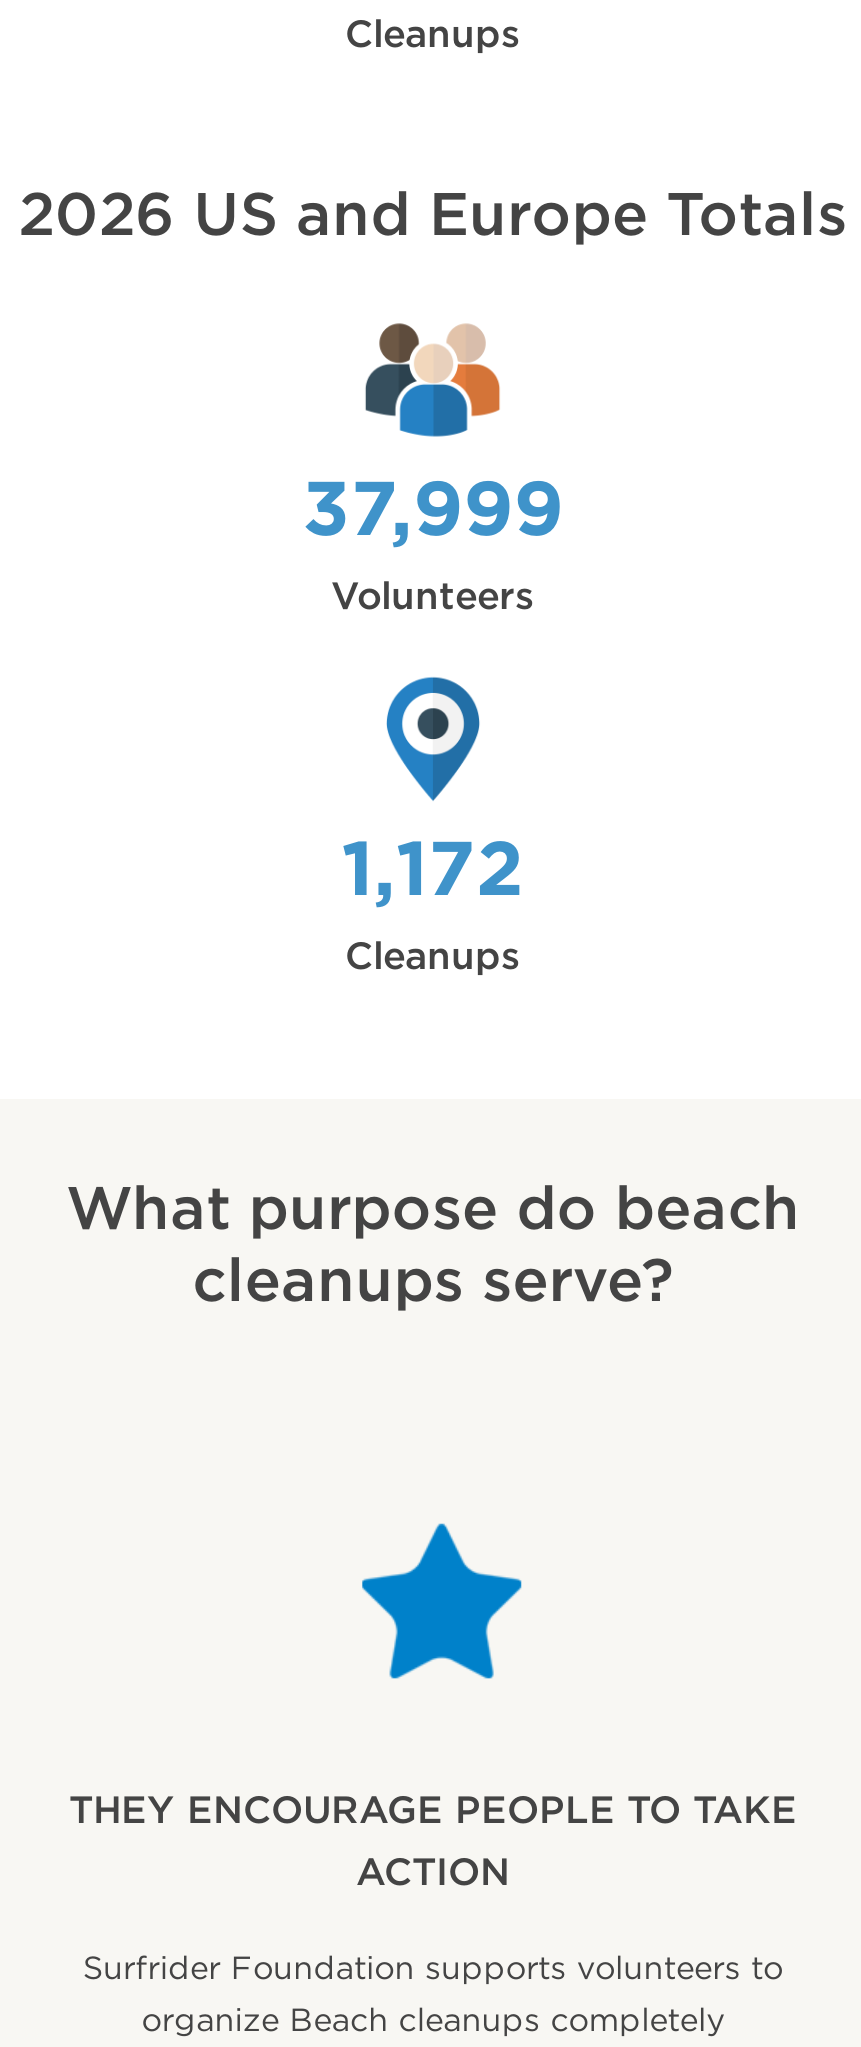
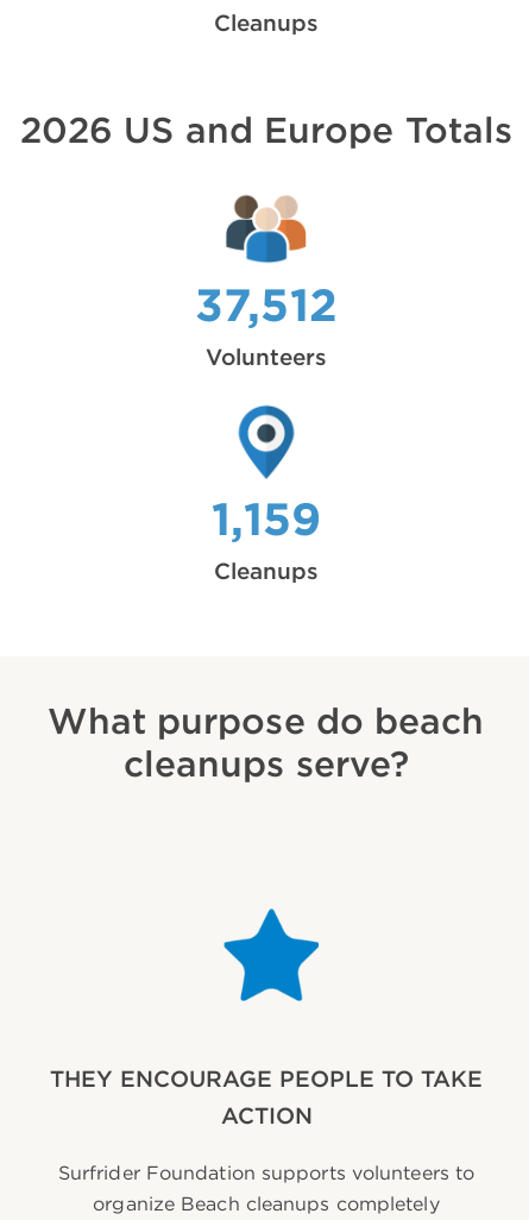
- 37,999
+ 37,512

- 1,172
+ 1,159
